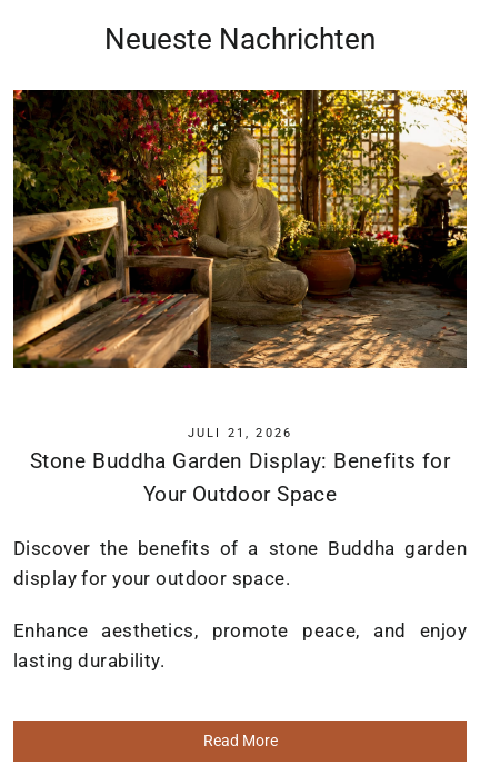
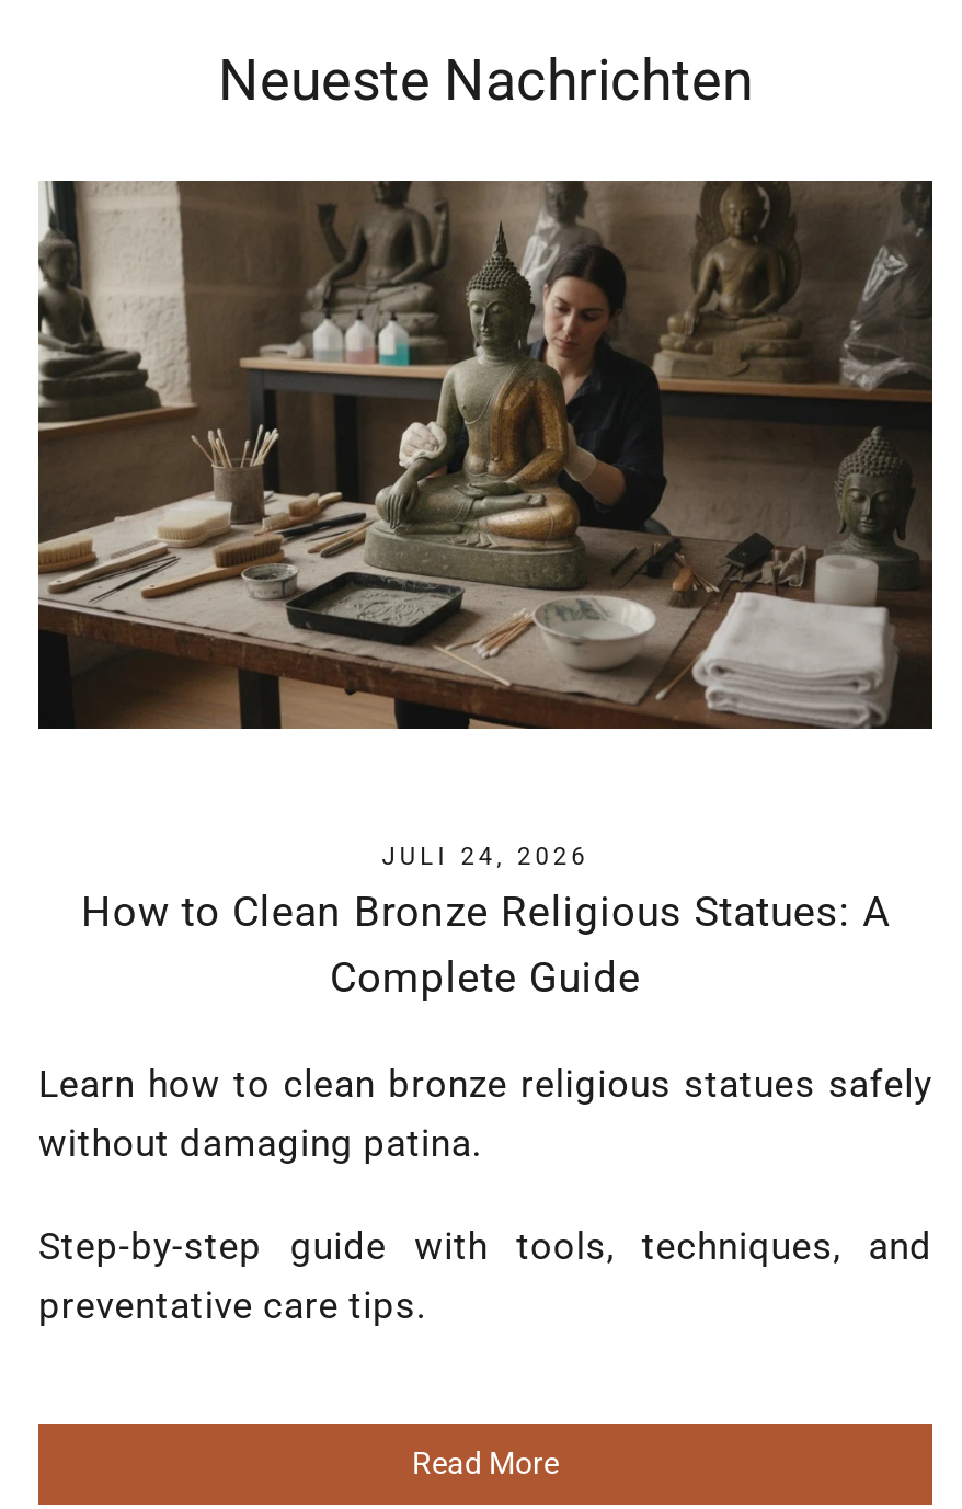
- [image]
+ [image]

- JULI 21, 2026
- Stone Buddha Garden Display: Benefits for
- Your Outdoor Space
+ JULI 24, 2026
+ How to Clean Bronze Religious Statues: A
+ Complete Guide

- Discover the benefits of a stone Buddha garden
- display for your outdoor space.
+ Learn how to clean bronze religious statues safely
+ without damaging patina.

- Enhance aesthetics, promote peace, and enjoy
- lasting durability.
+ Step-by-step guide with tools, techniques, and
+ preventative care tips.
